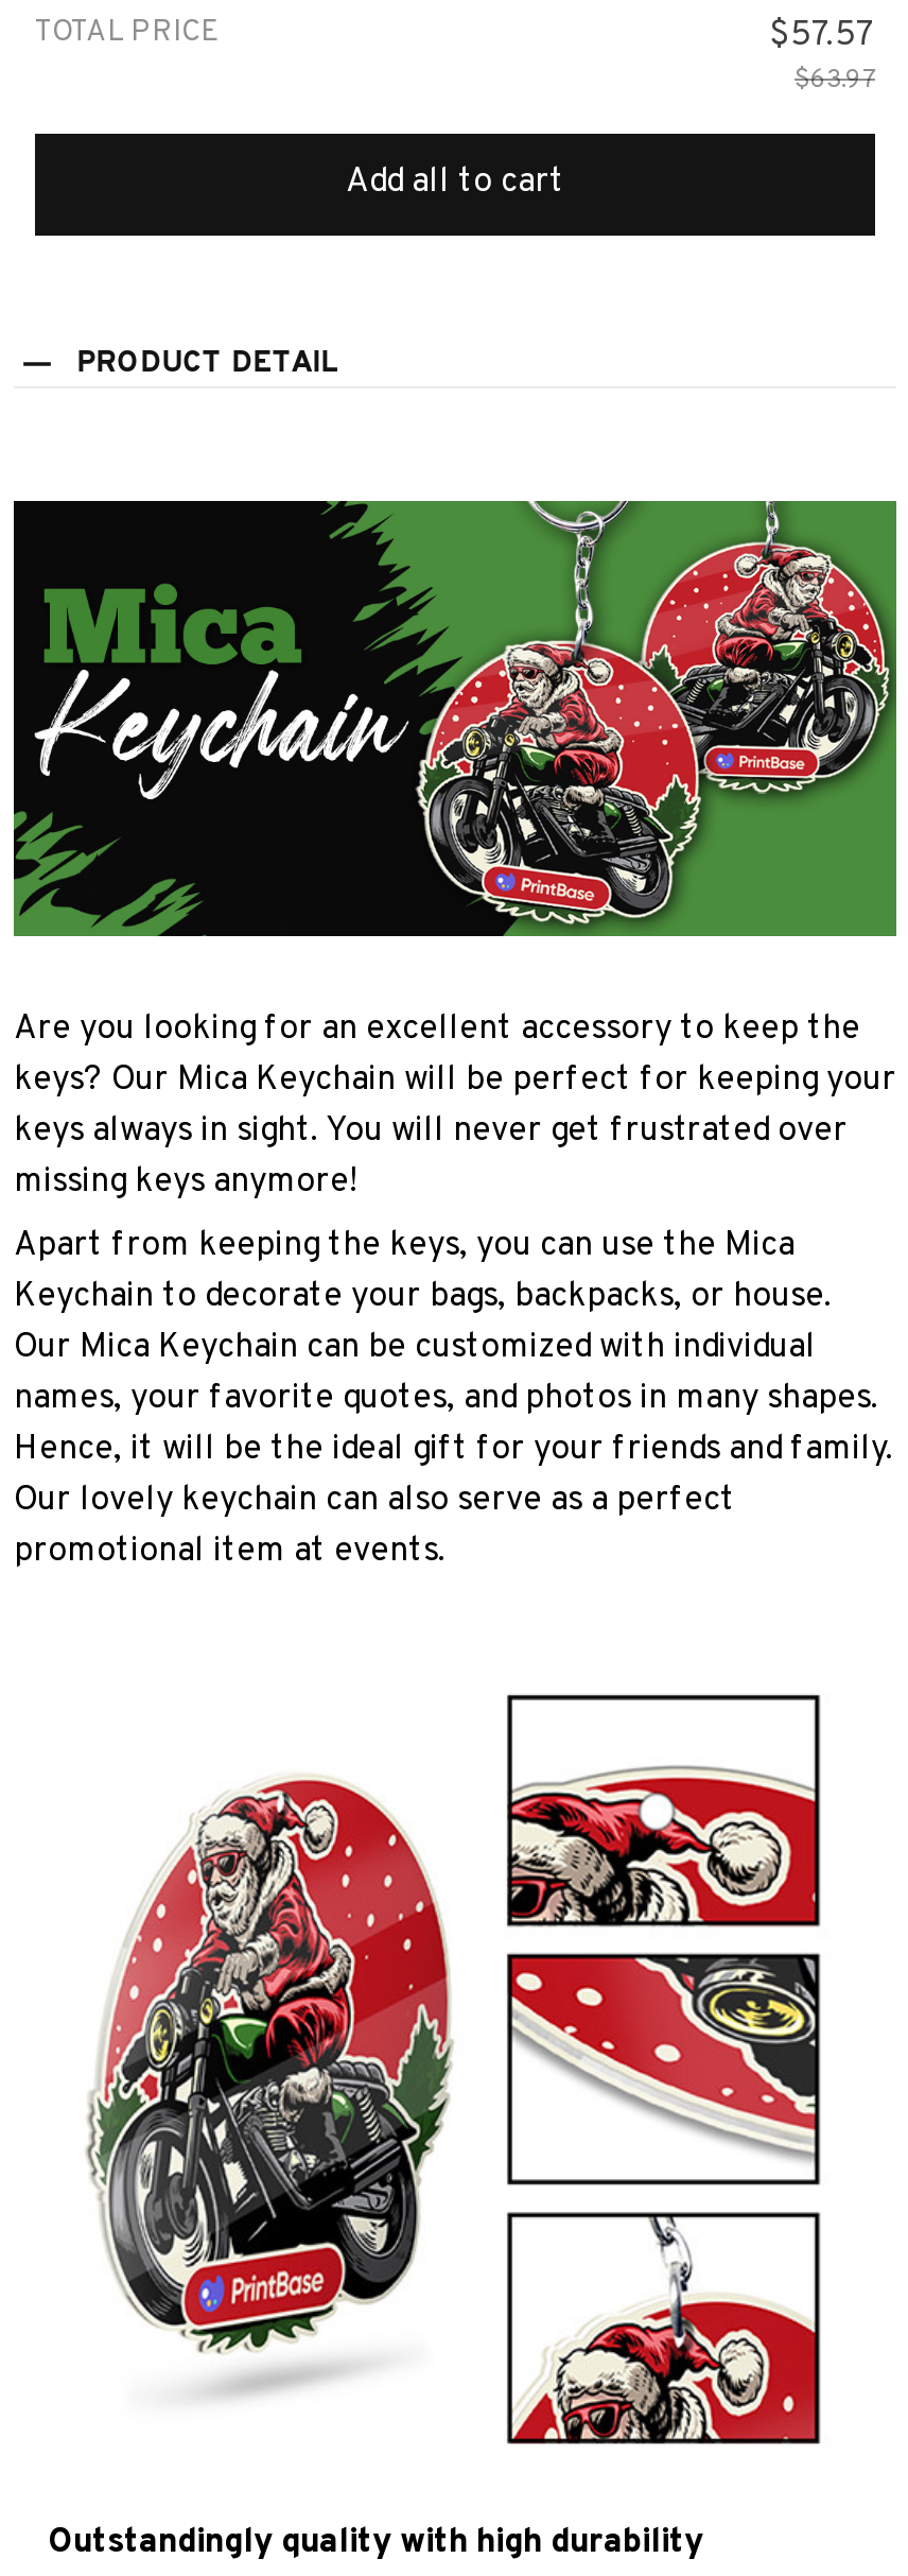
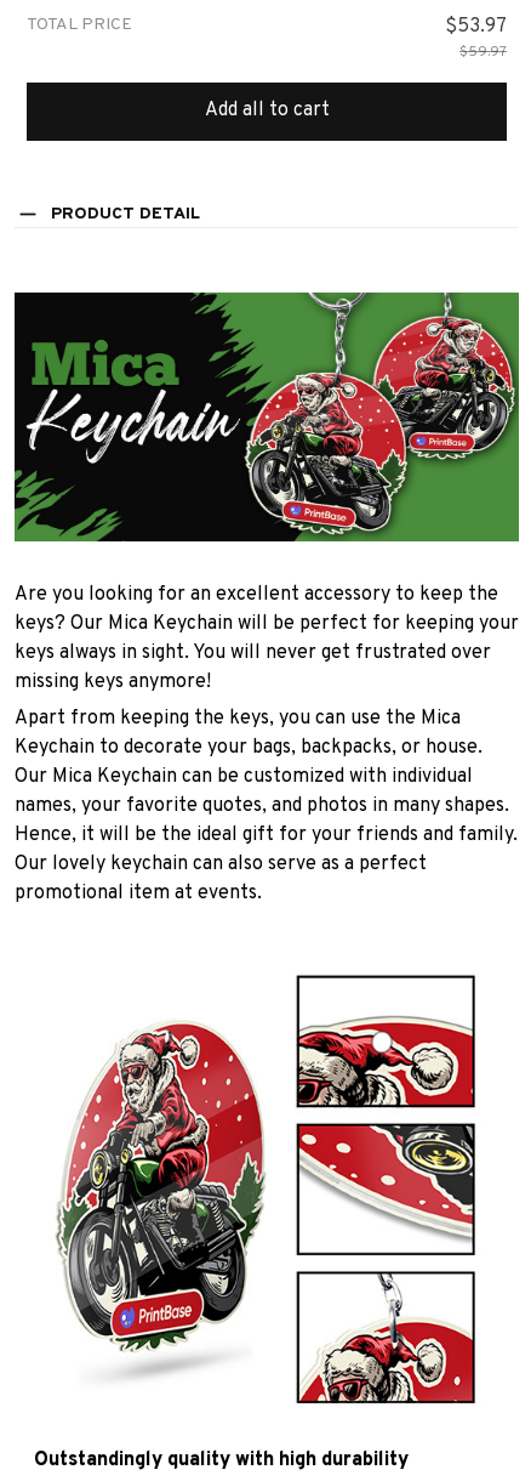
- $57.57
+ $53.97

- $63.97
+ $59.97
